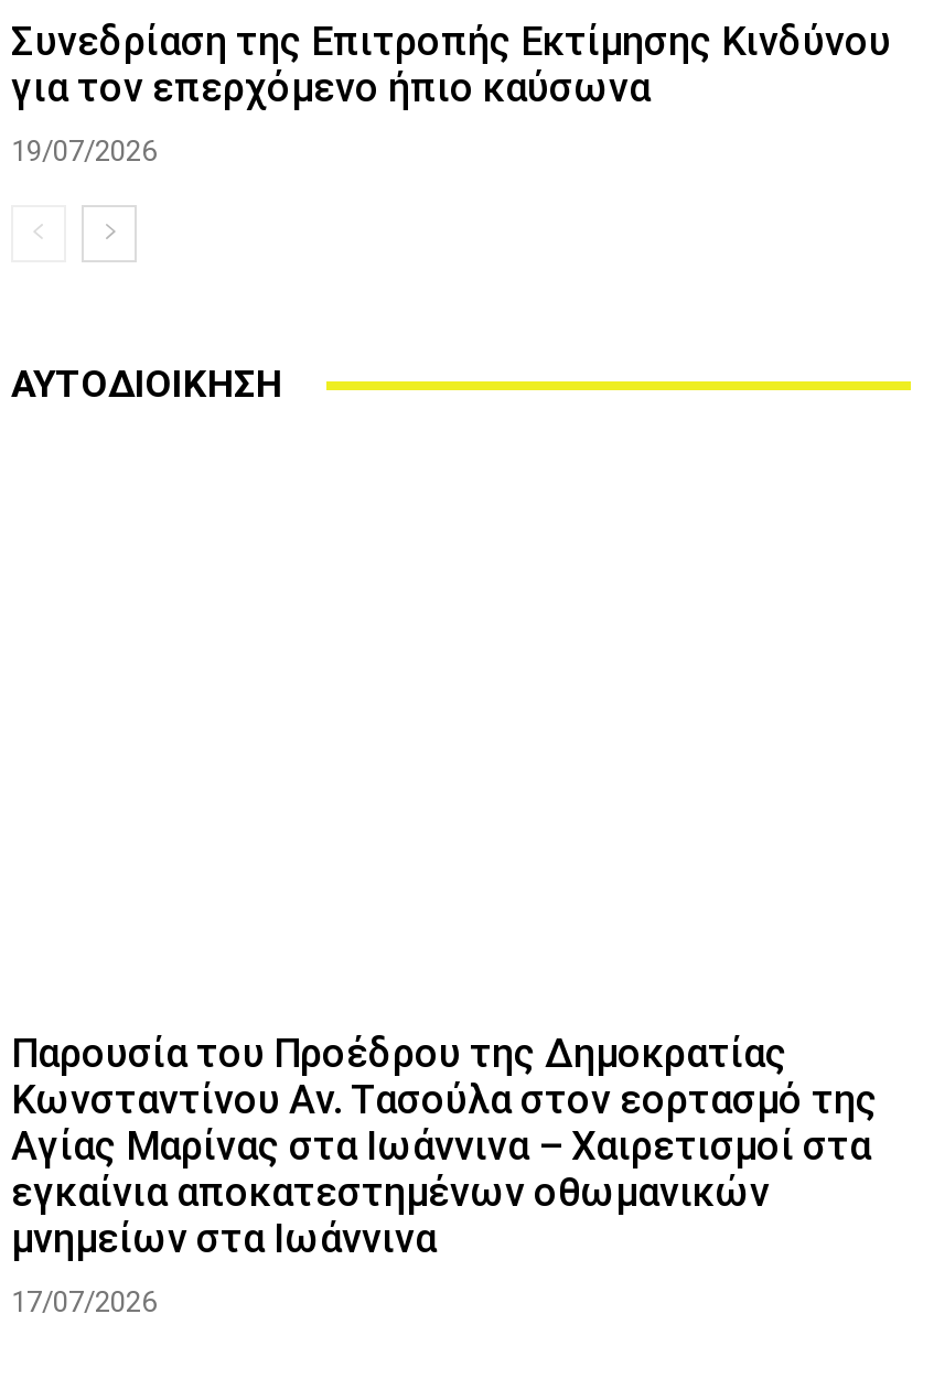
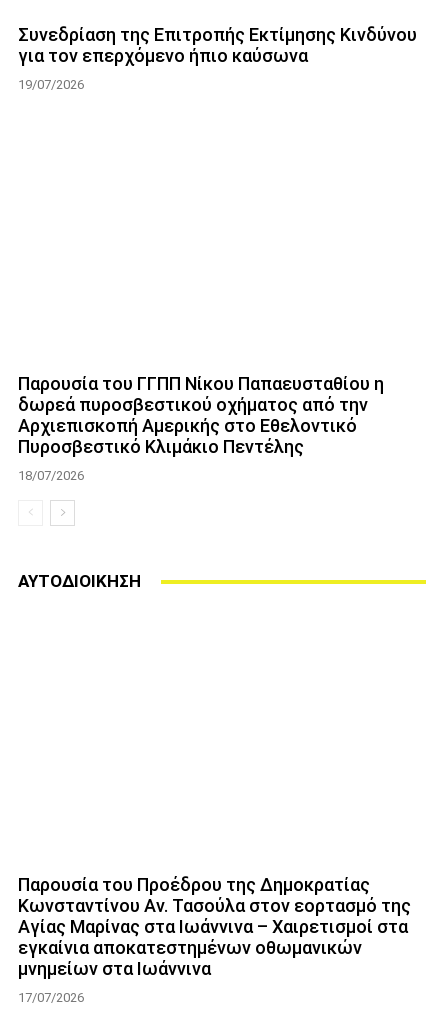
+ Παρουσία του ΓΓΠΠ Νίκου Παπαευσταθίου η
+ δωρεά πυροσβεστικού οχήματος από την
+ Αρχιεπισκοπή Αμερικής στο Εθελοντικό
+ Πυροσβεστικό Κλιμάκιο Πεντέλης
+ 18/07/2026
